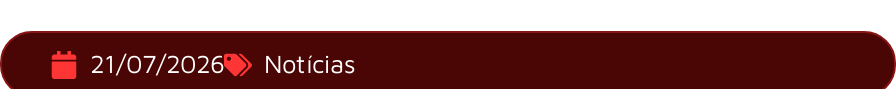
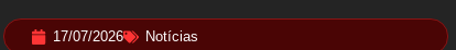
- 21/07/2026 Notícias
+ 17/07/2026 Notícias
